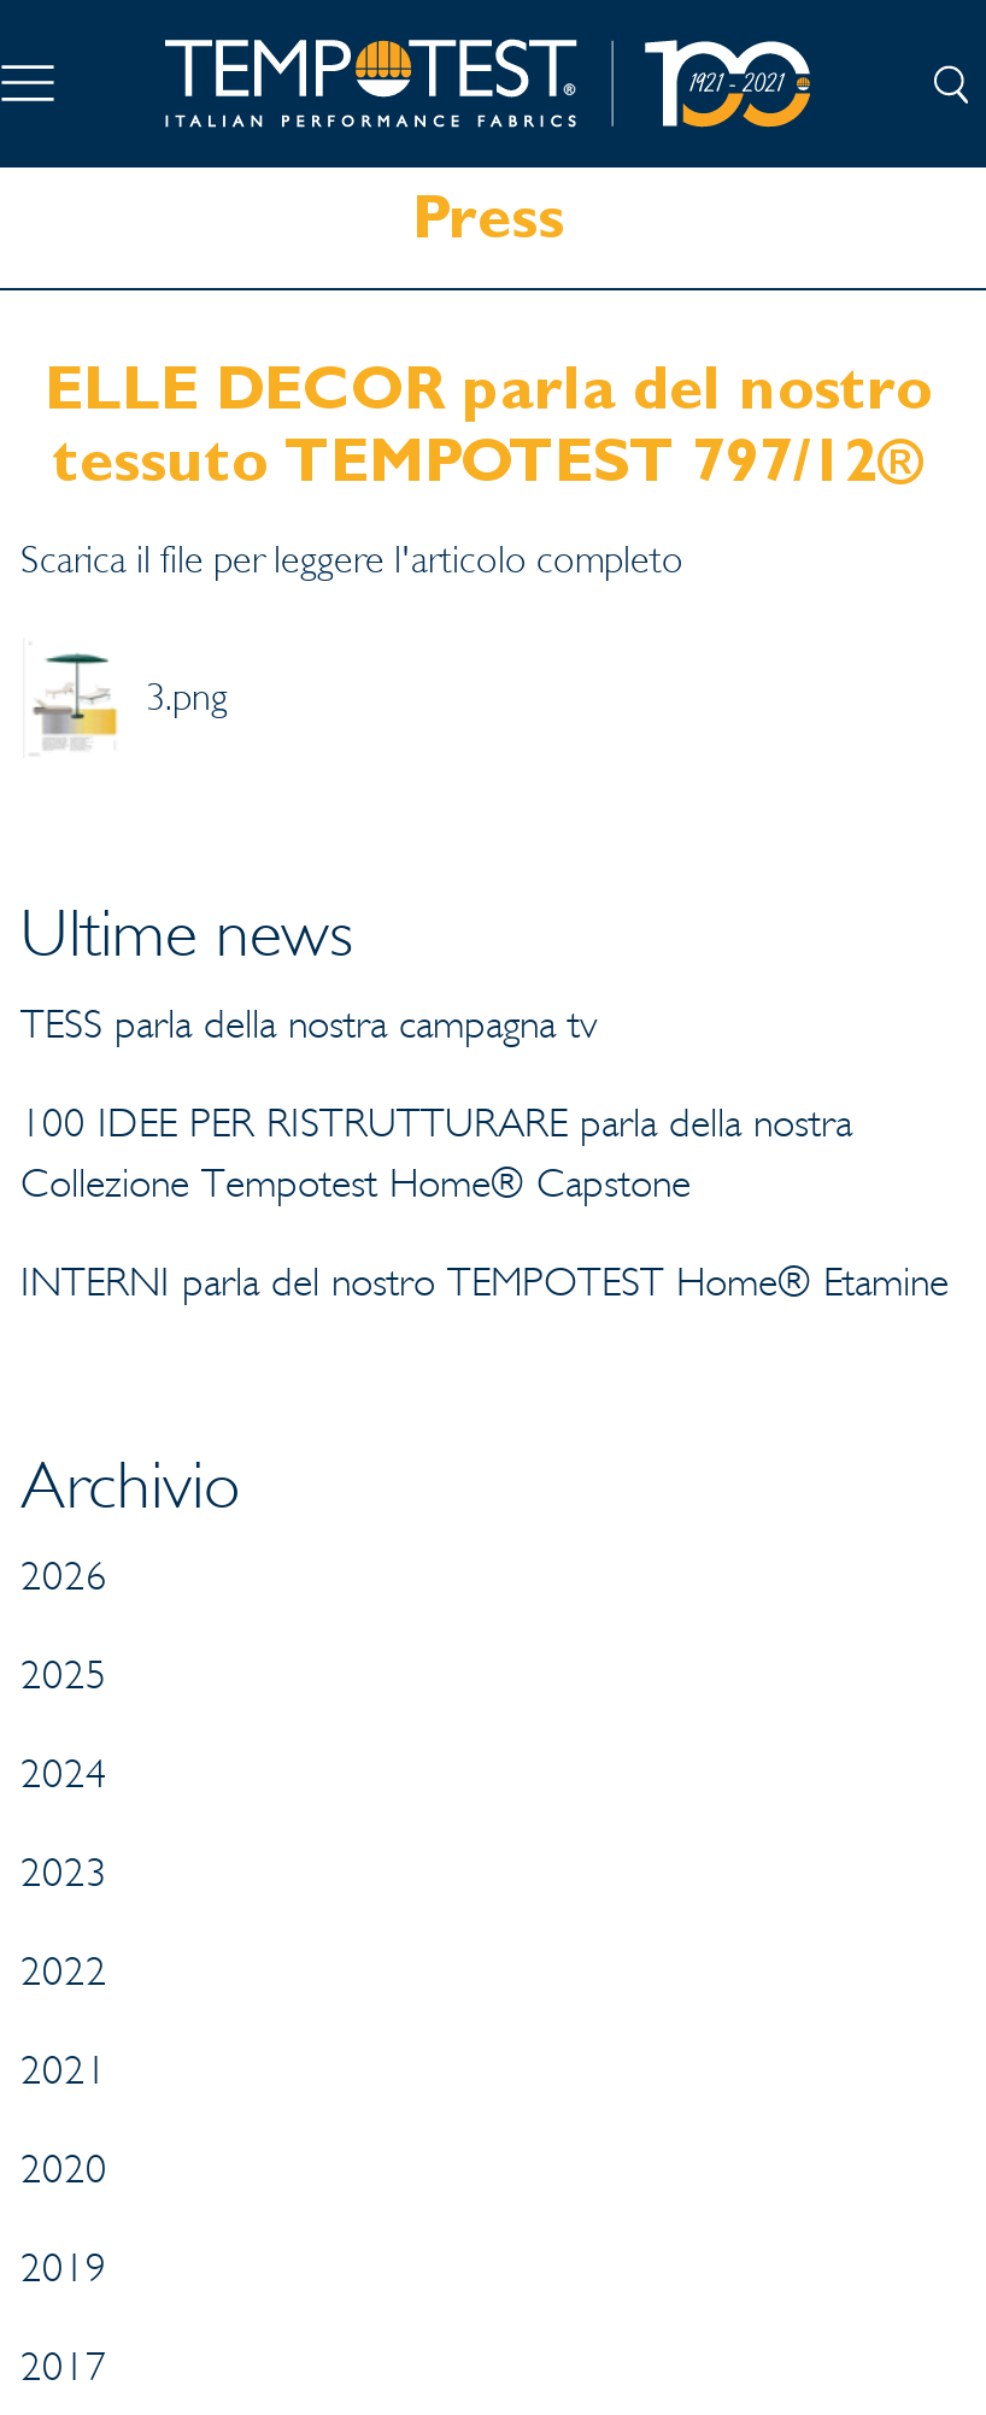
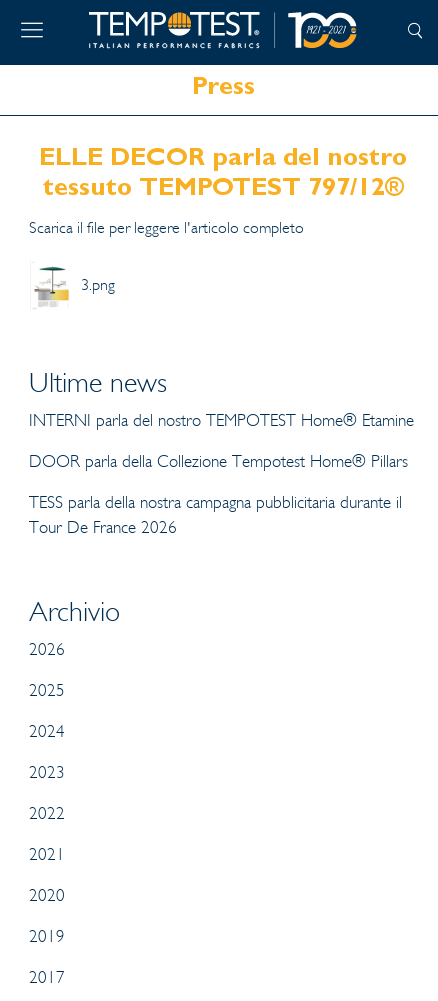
- TESS parla della nostra campagna tv
- 100 IDEE PER RISTRUTTURARE parla della nostra
- Collezione Tempotest Home® Capstone

moved up: INTERNI parla del nostro TEMPOTEST Home® Etamine

+ DOOR parla della Collezione Tempotest Home® Pillars
+ TESS parla della nostra campagna pubblicitaria durante il
+ Tour De France 2026
